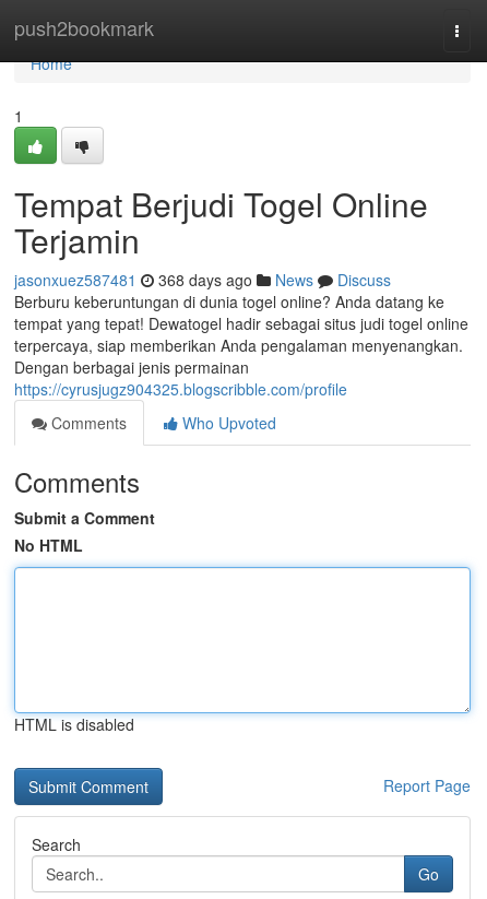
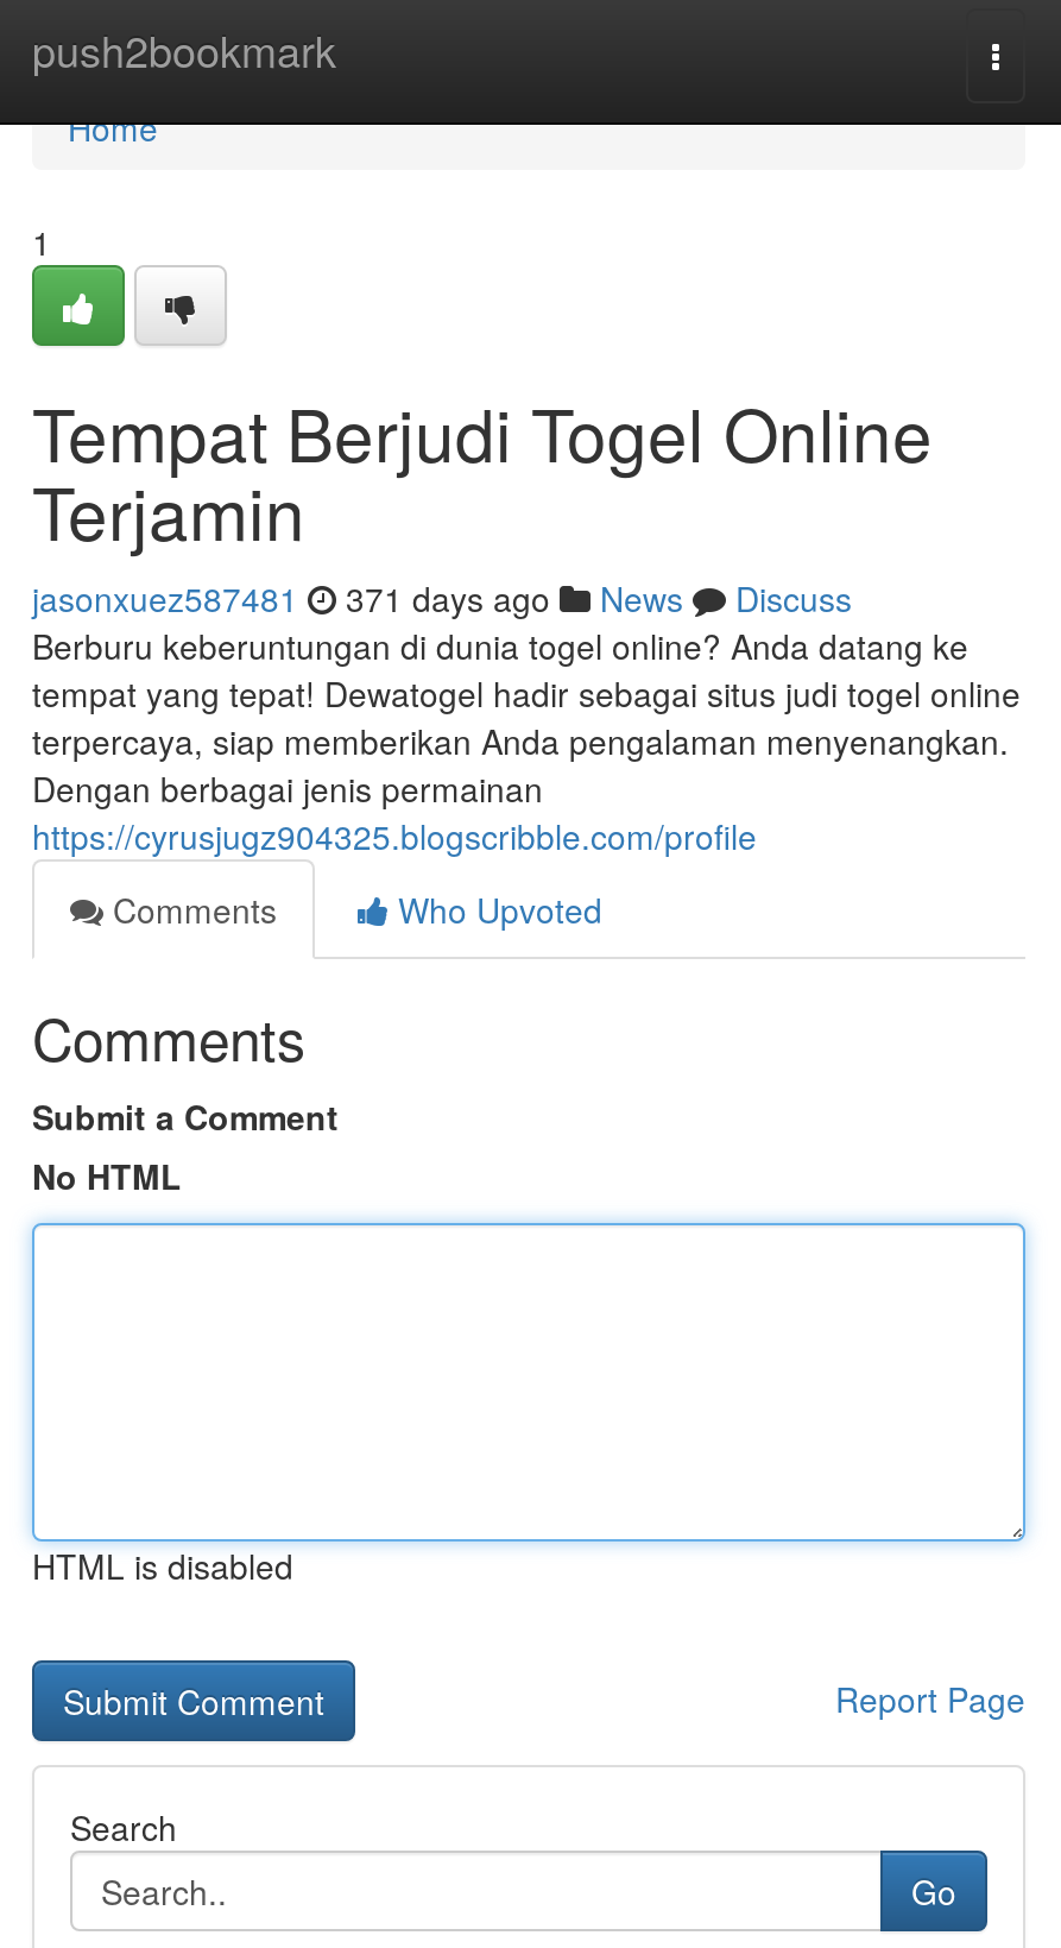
- jasonxuez587481 368 days ago News Discuss
+ jasonxuez587481 371 days ago News Discuss
